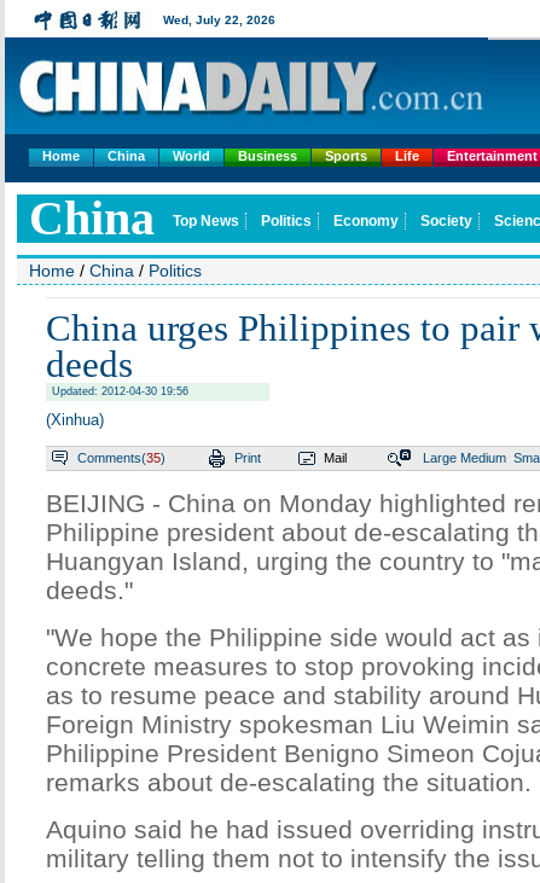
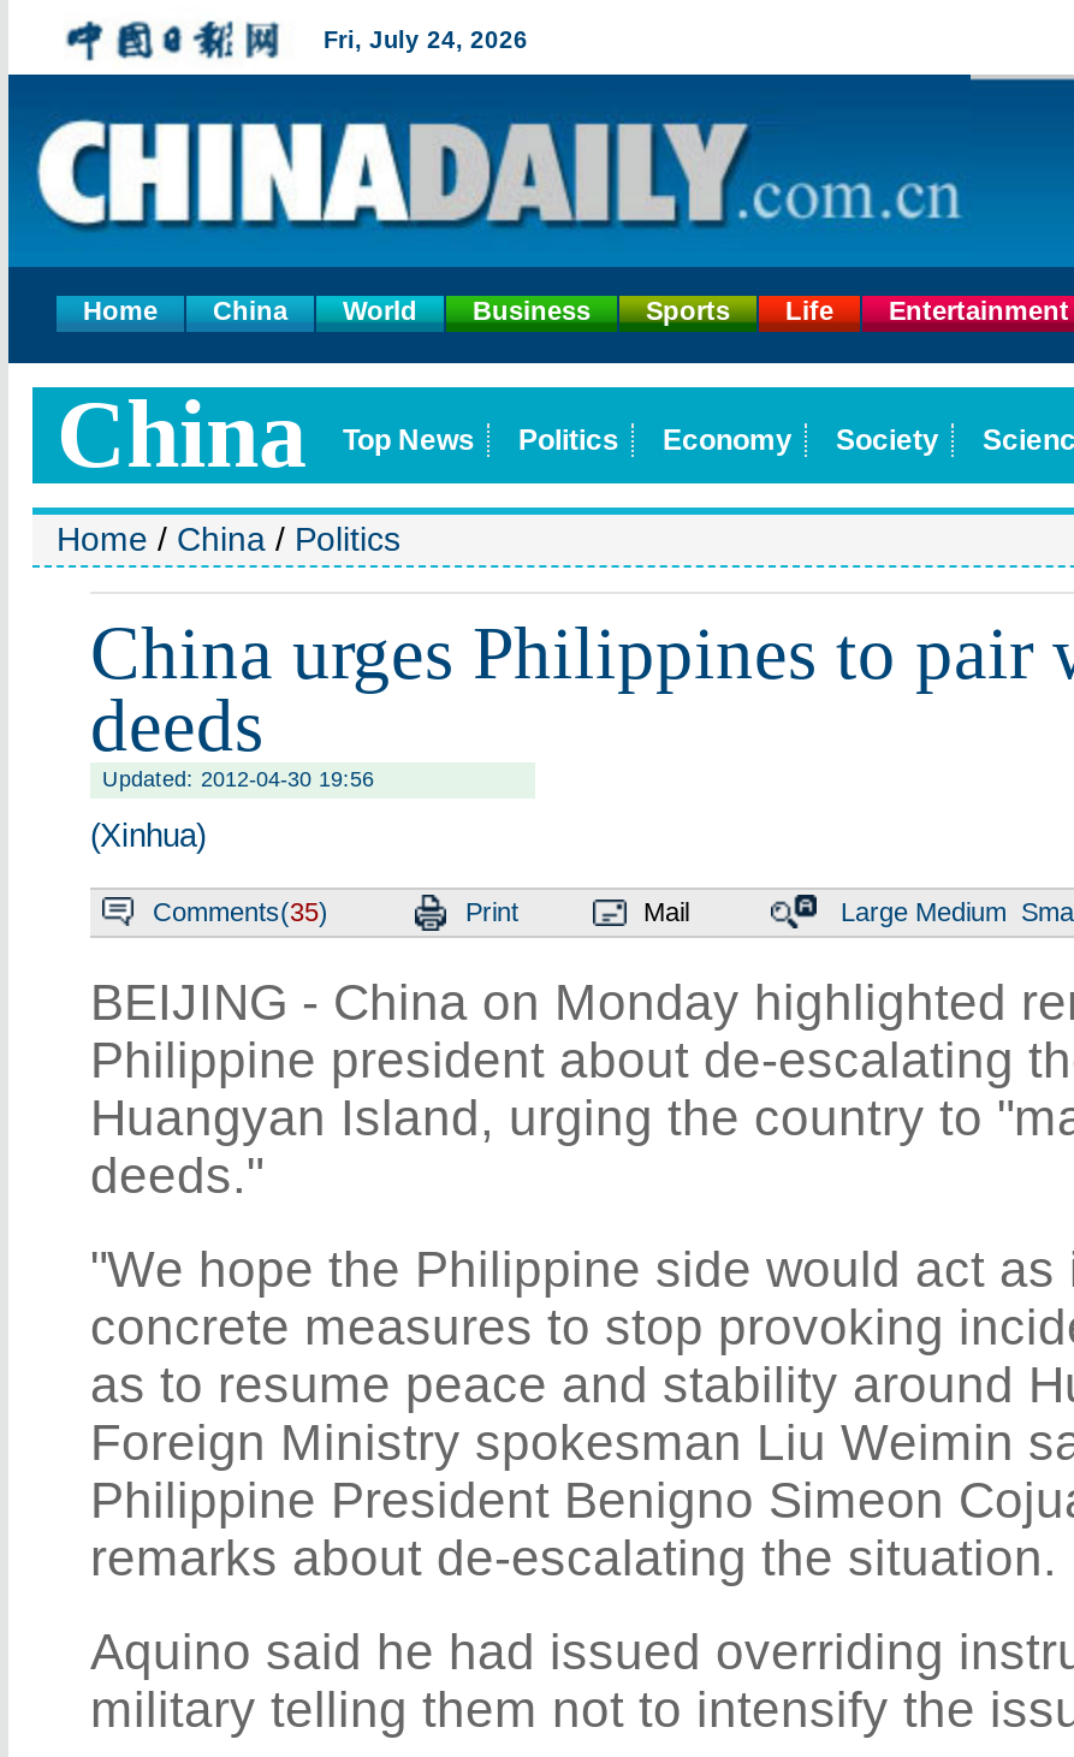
- Wed, July 22, 2026
+ Fri, July 24, 2026
